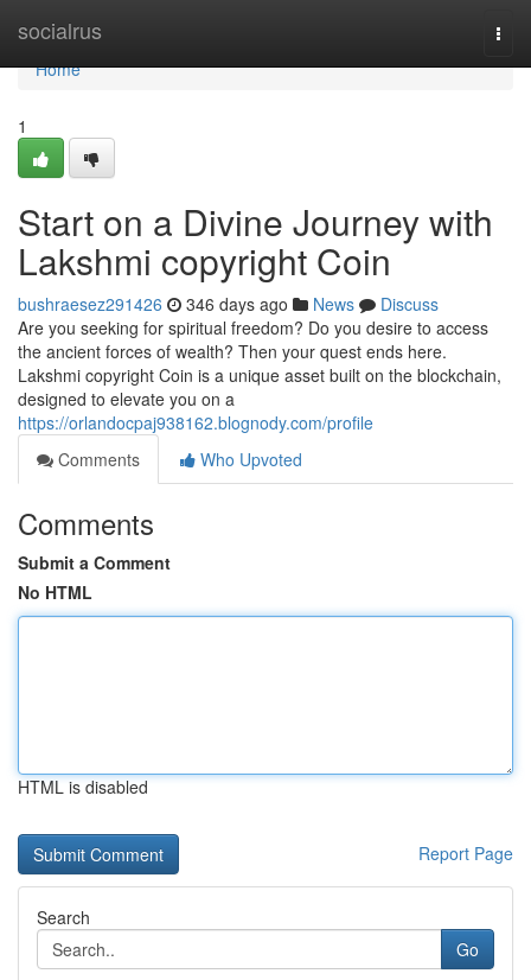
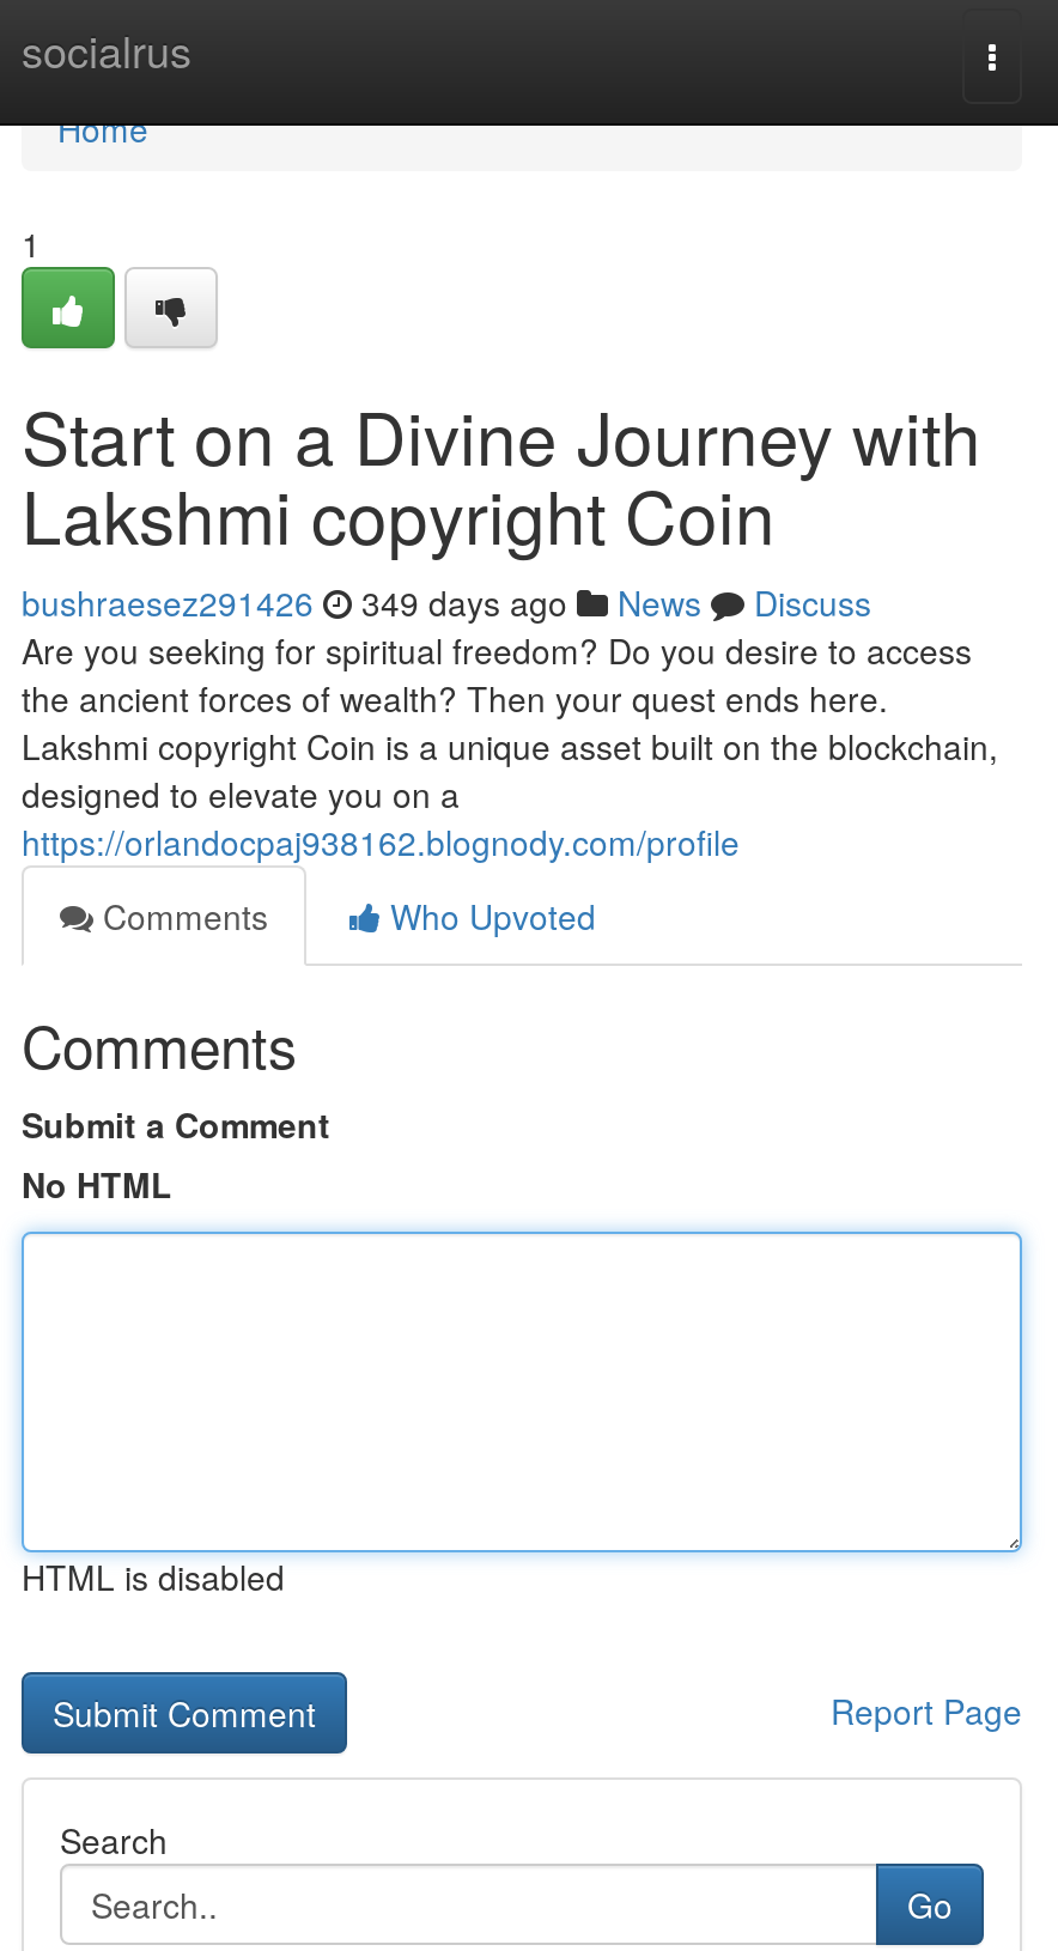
- bushraesez291426 346 days ago News Discuss
+ bushraesez291426 349 days ago News Discuss
